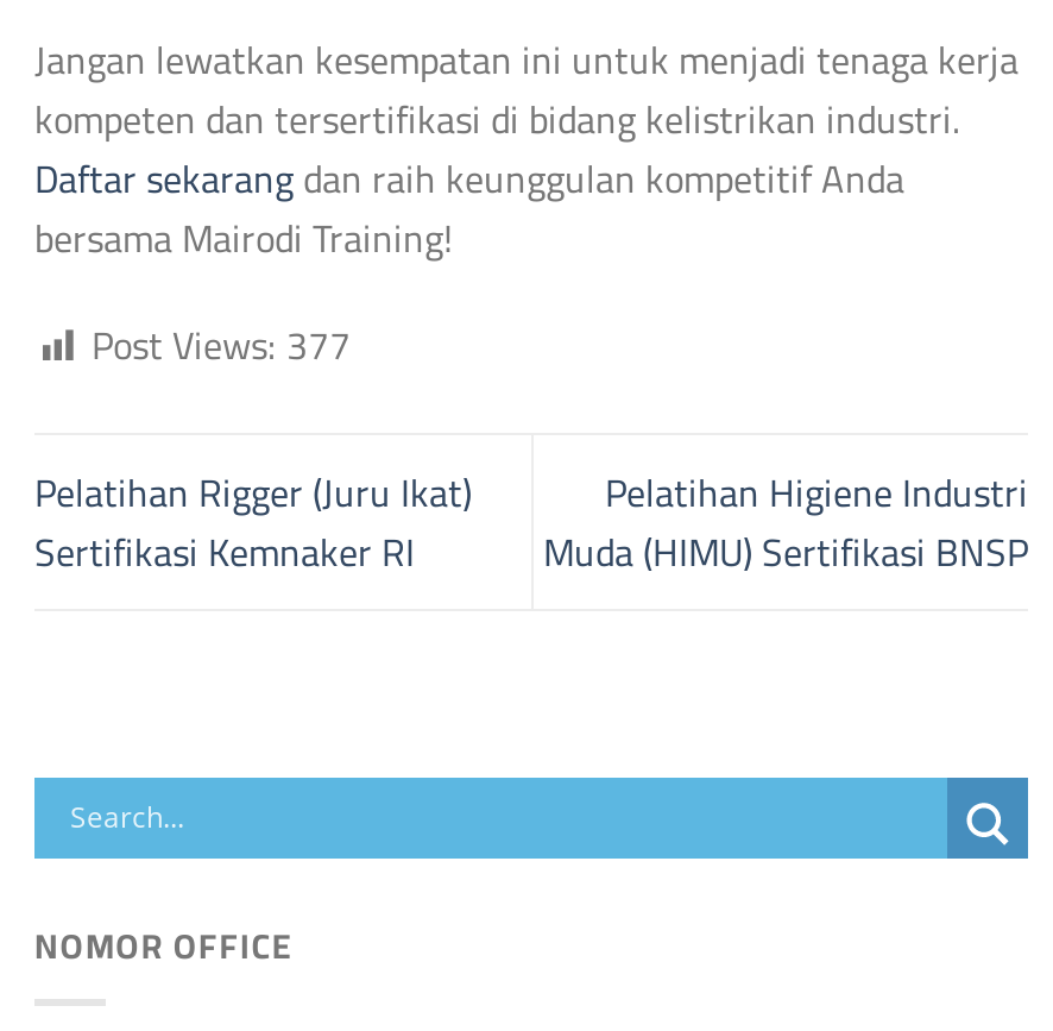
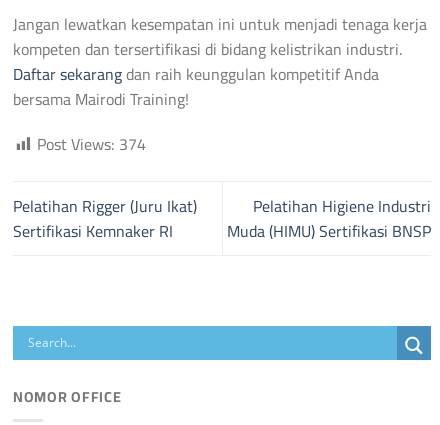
- Post Views: 377
+ Post Views: 374
